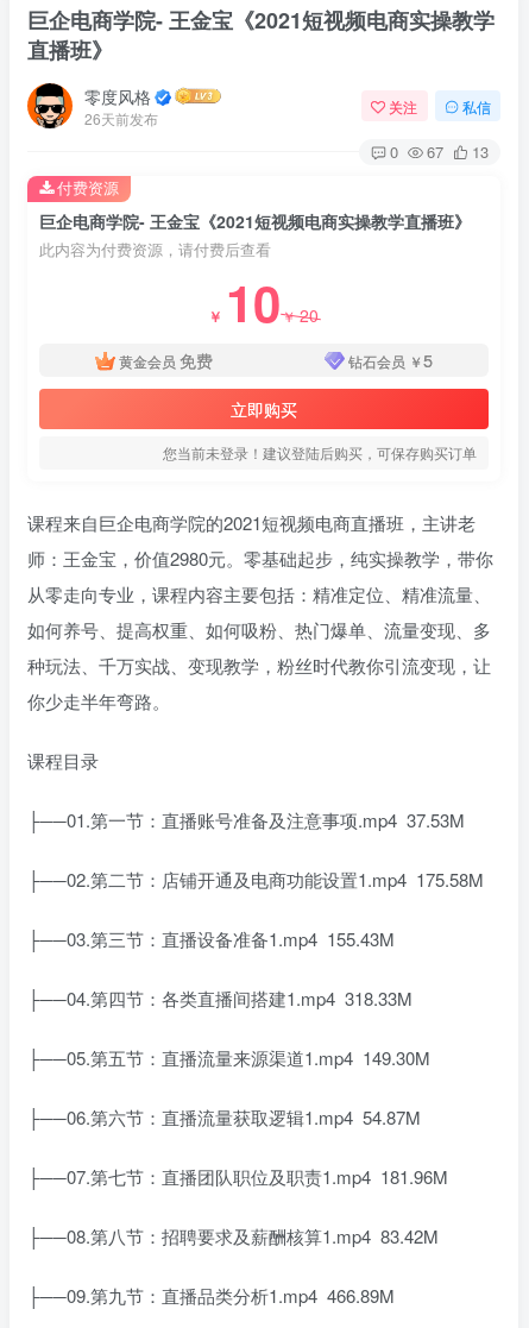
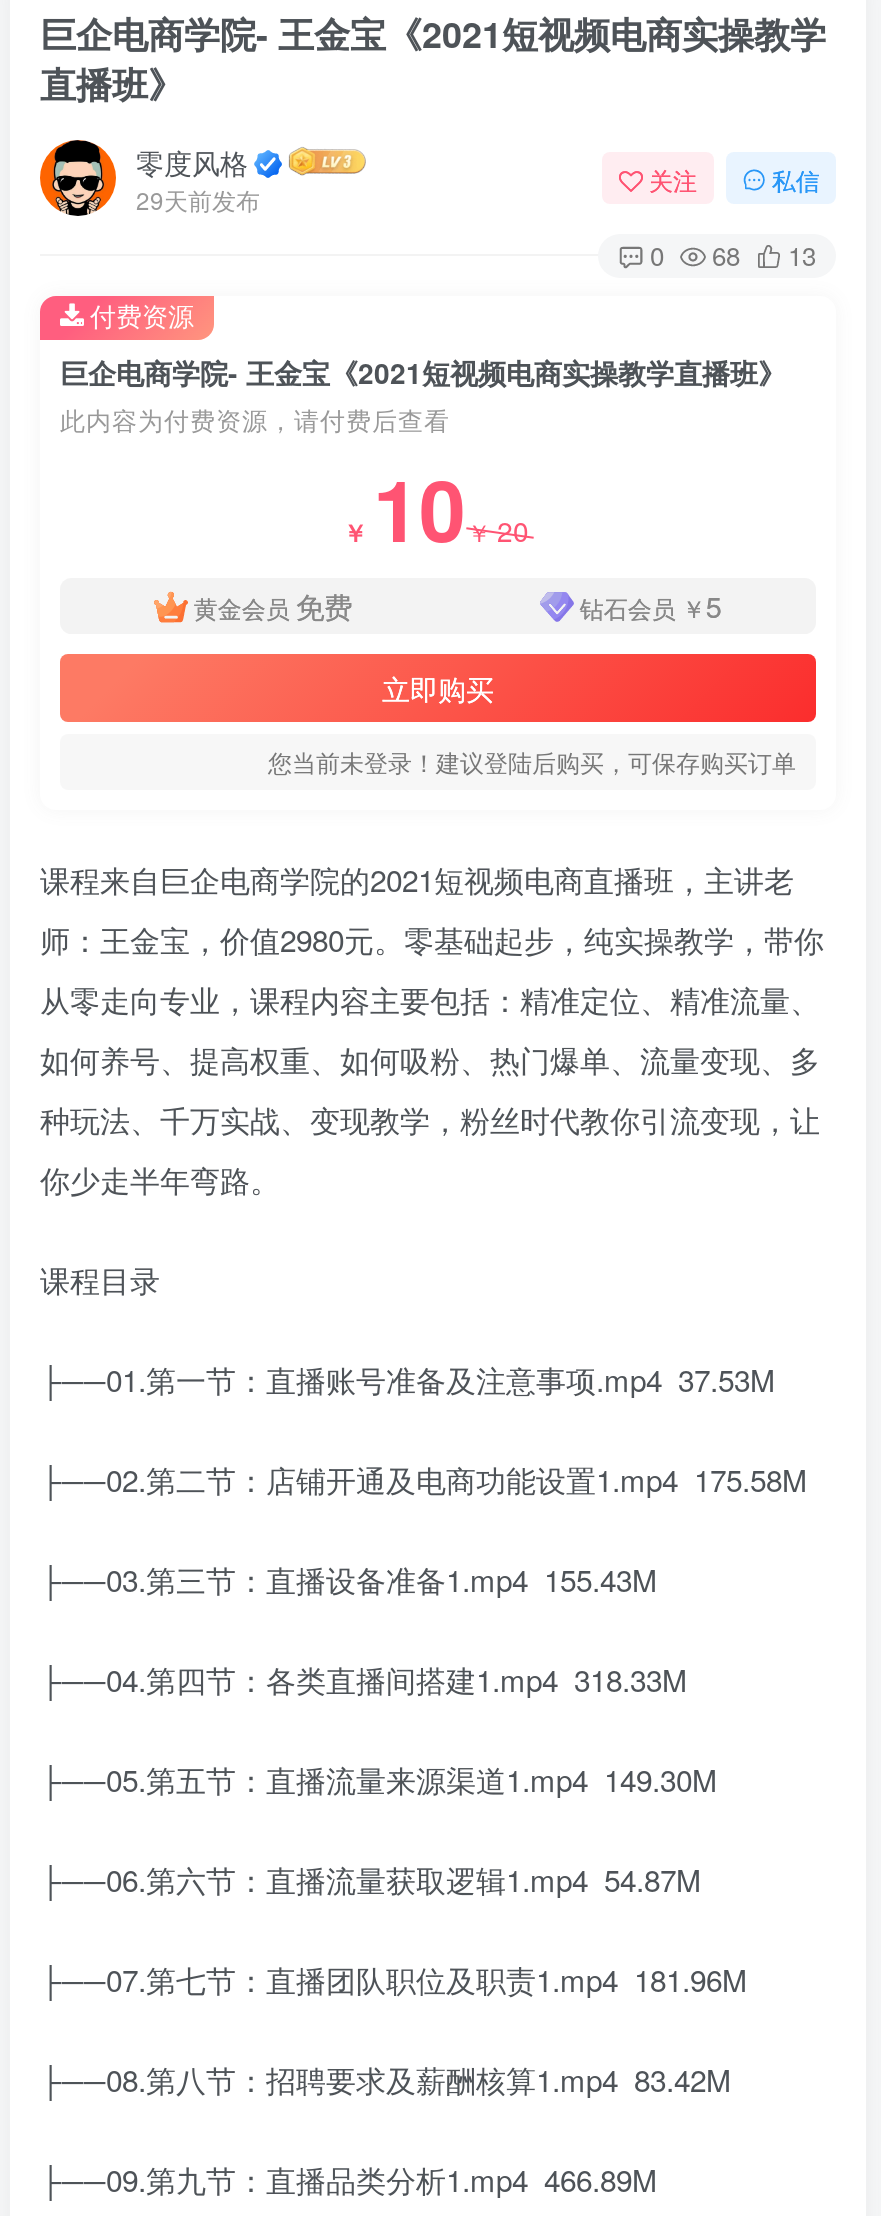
- 26天前发布
+ 29天前发布

- 0 67 13
+ 0 68 13
